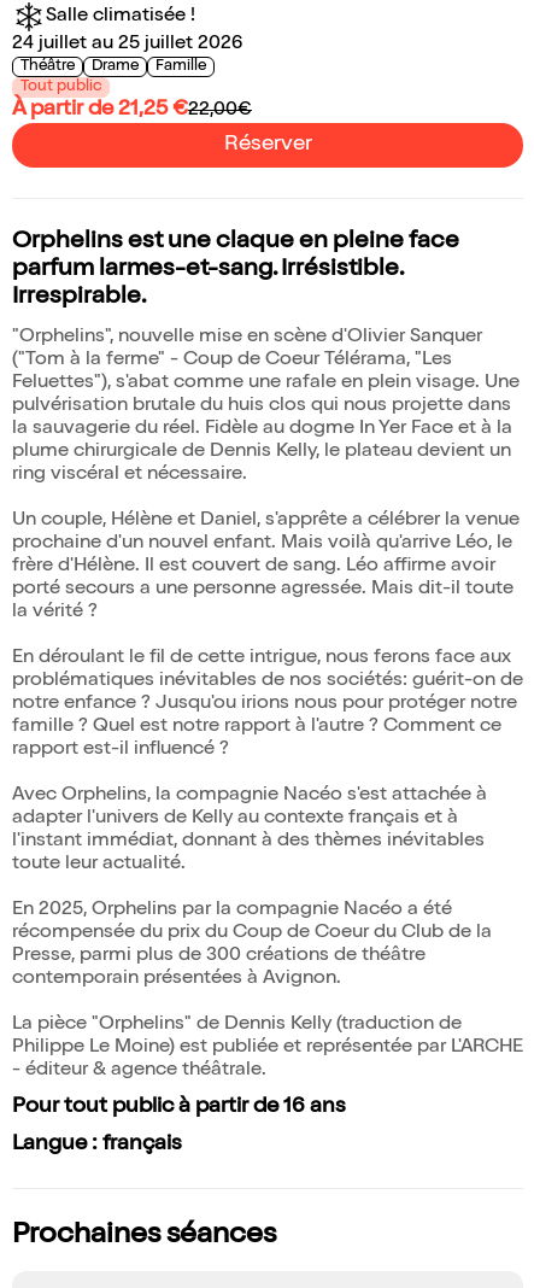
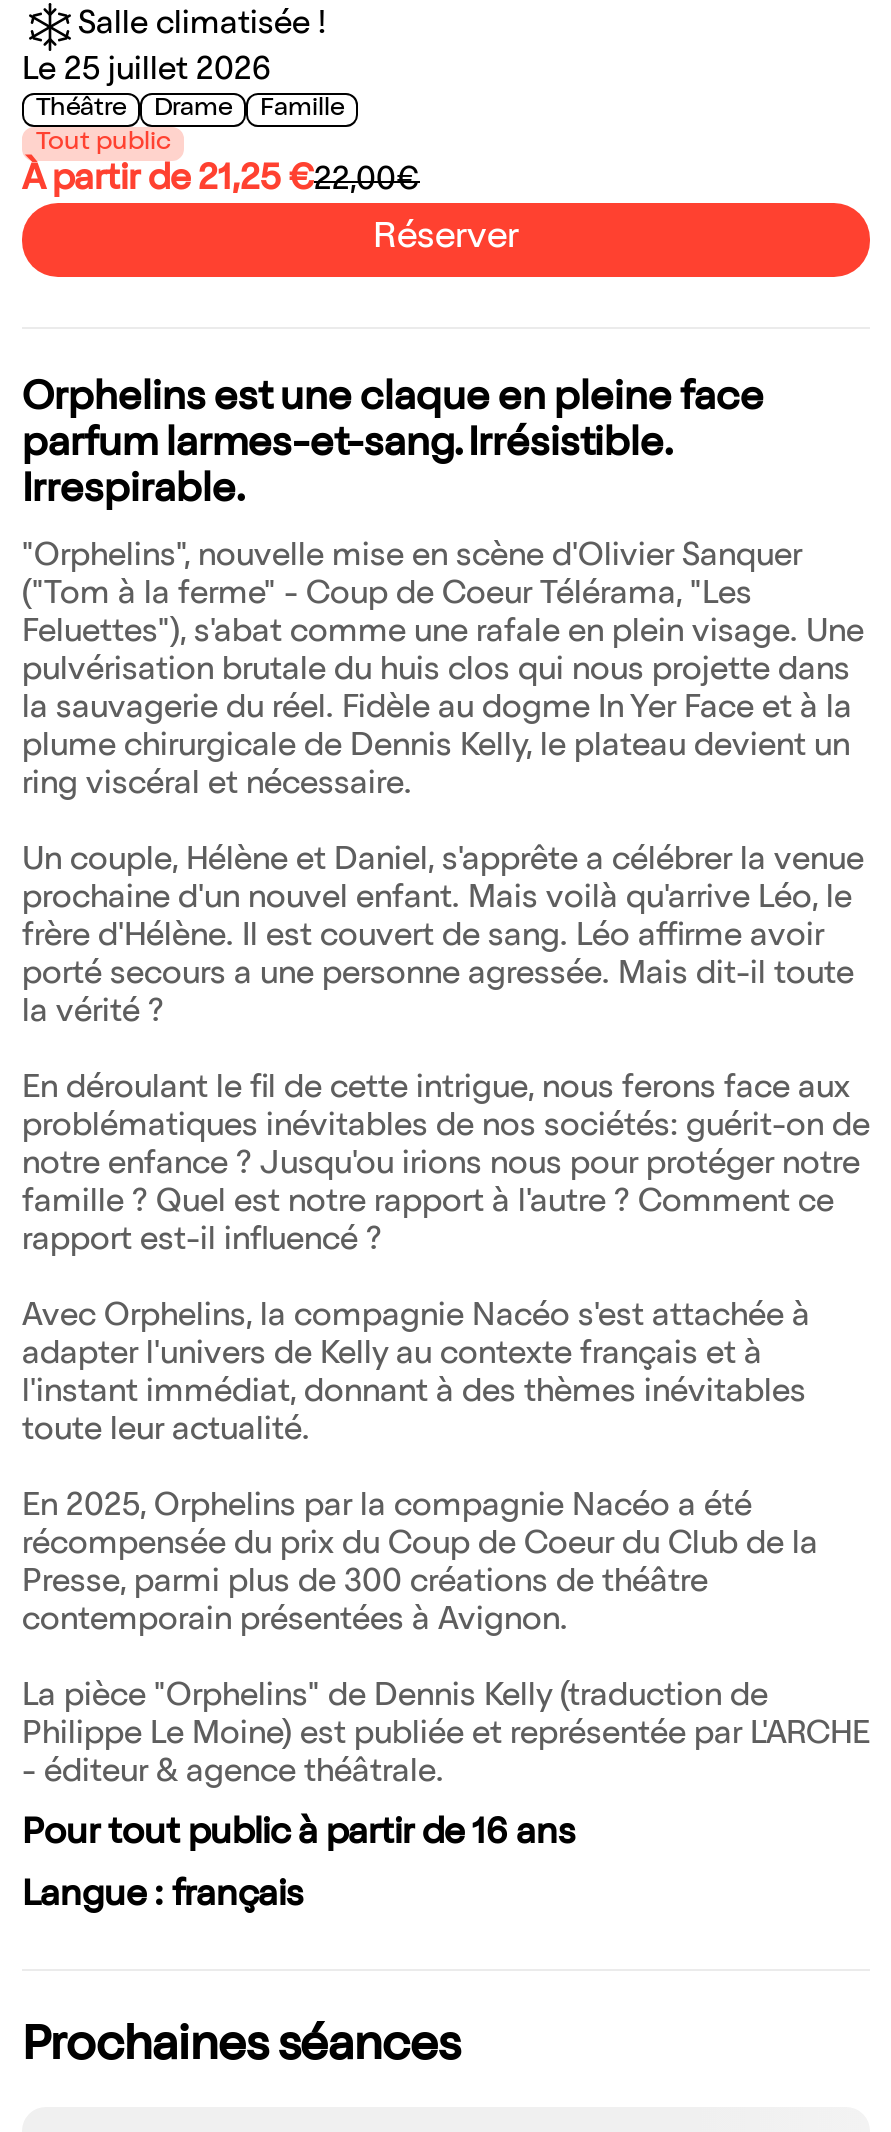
- 24 juillet au 25 juillet 2026
+ Le 25 juillet 2026
